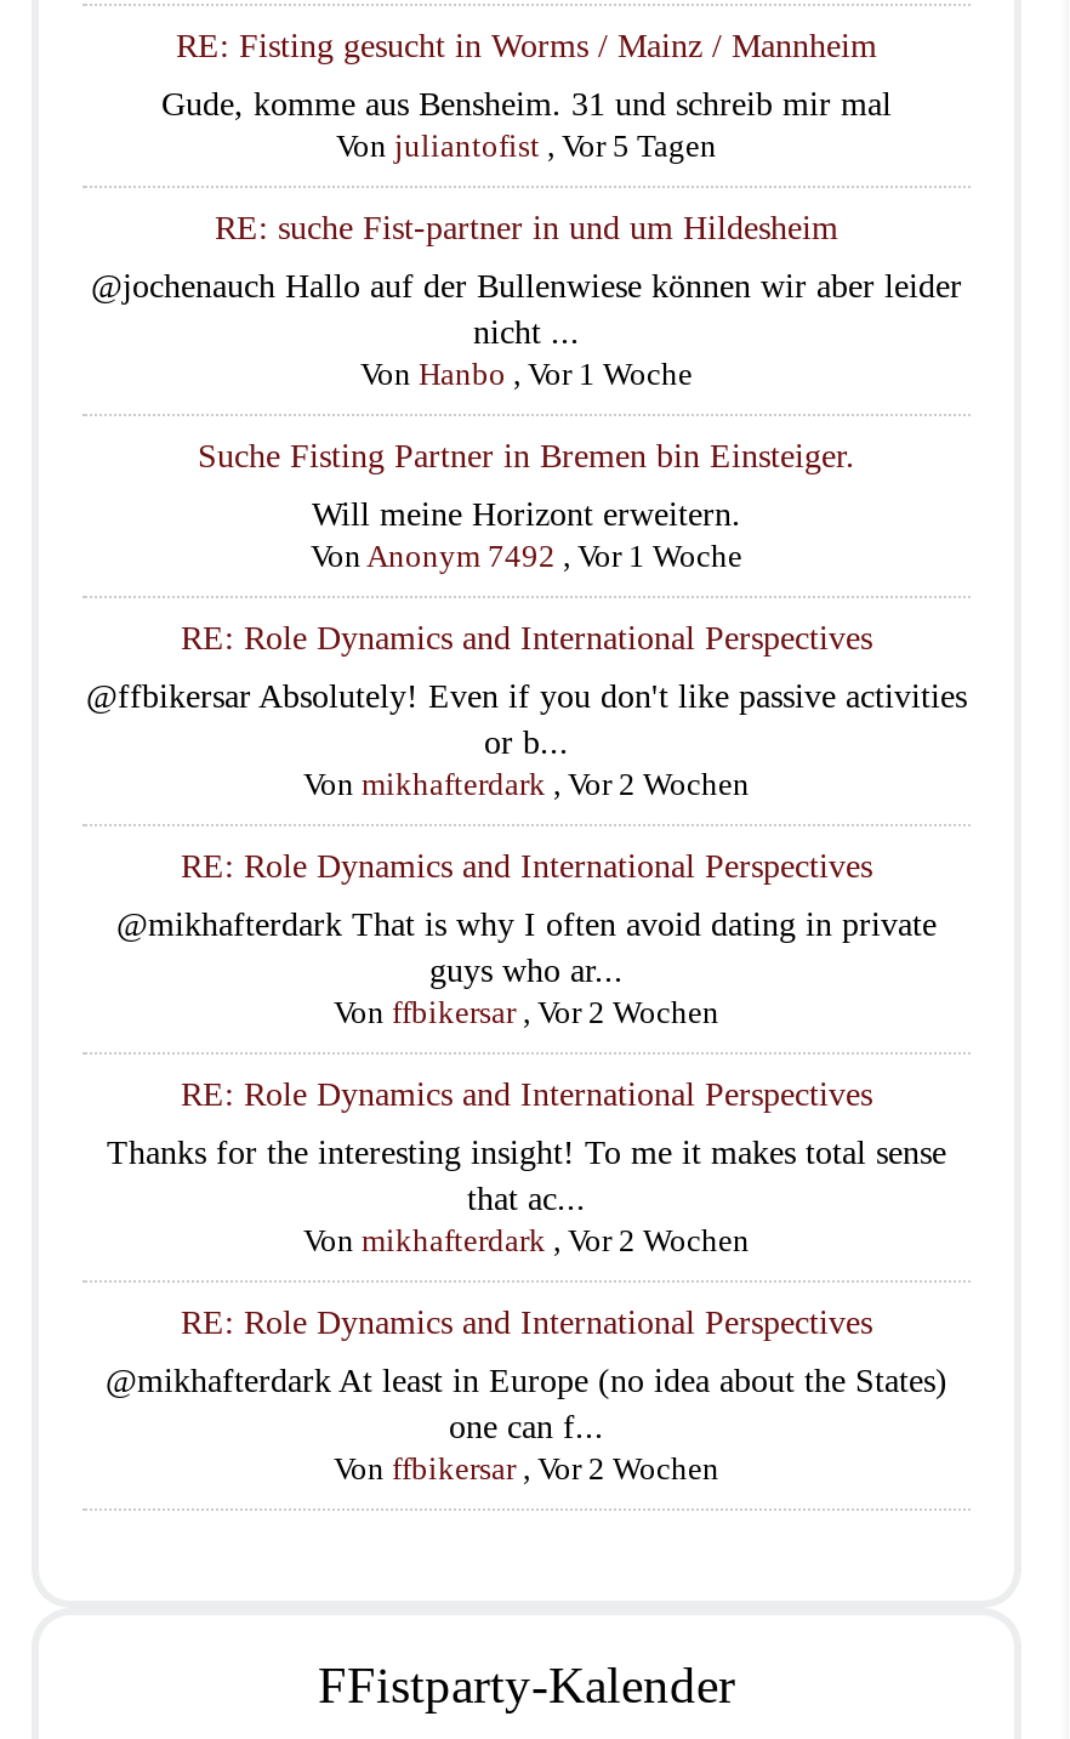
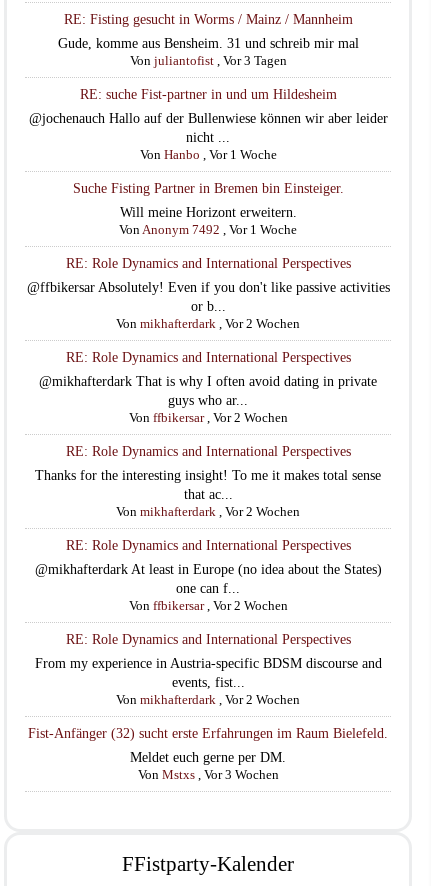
- Von juliantofist, Vor 5 Tagen
+ Von juliantofist, Vor 3 Tagen

+ RE: Role Dynamics and International Perspectives
+ From my experience in Austria-specific BDSM discourse and
+ events, fist...
+ Von mikhafterdark, Vor 2 Wochen
+ Fist-Anfänger (32) sucht erste Erfahrungen im Raum Bielefeld.
+ Meldet euch gerne per DM.
+ Von Mstxs, Vor 3 Wochen
